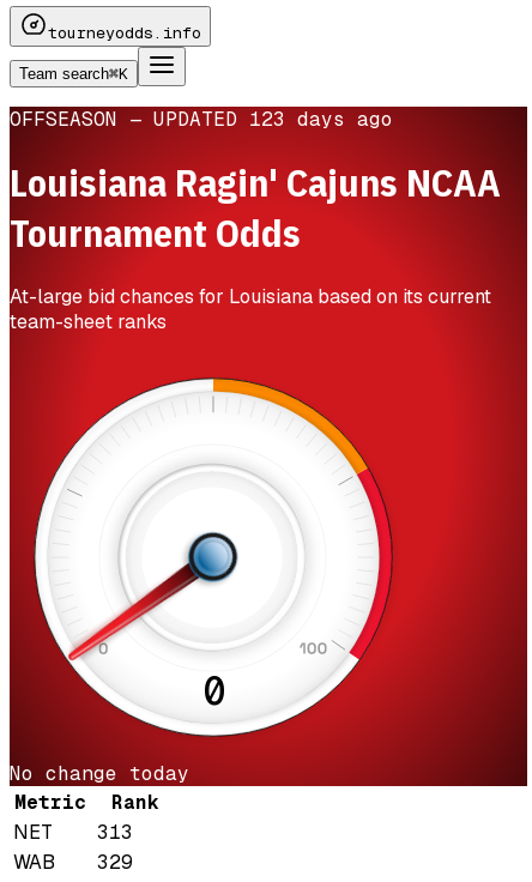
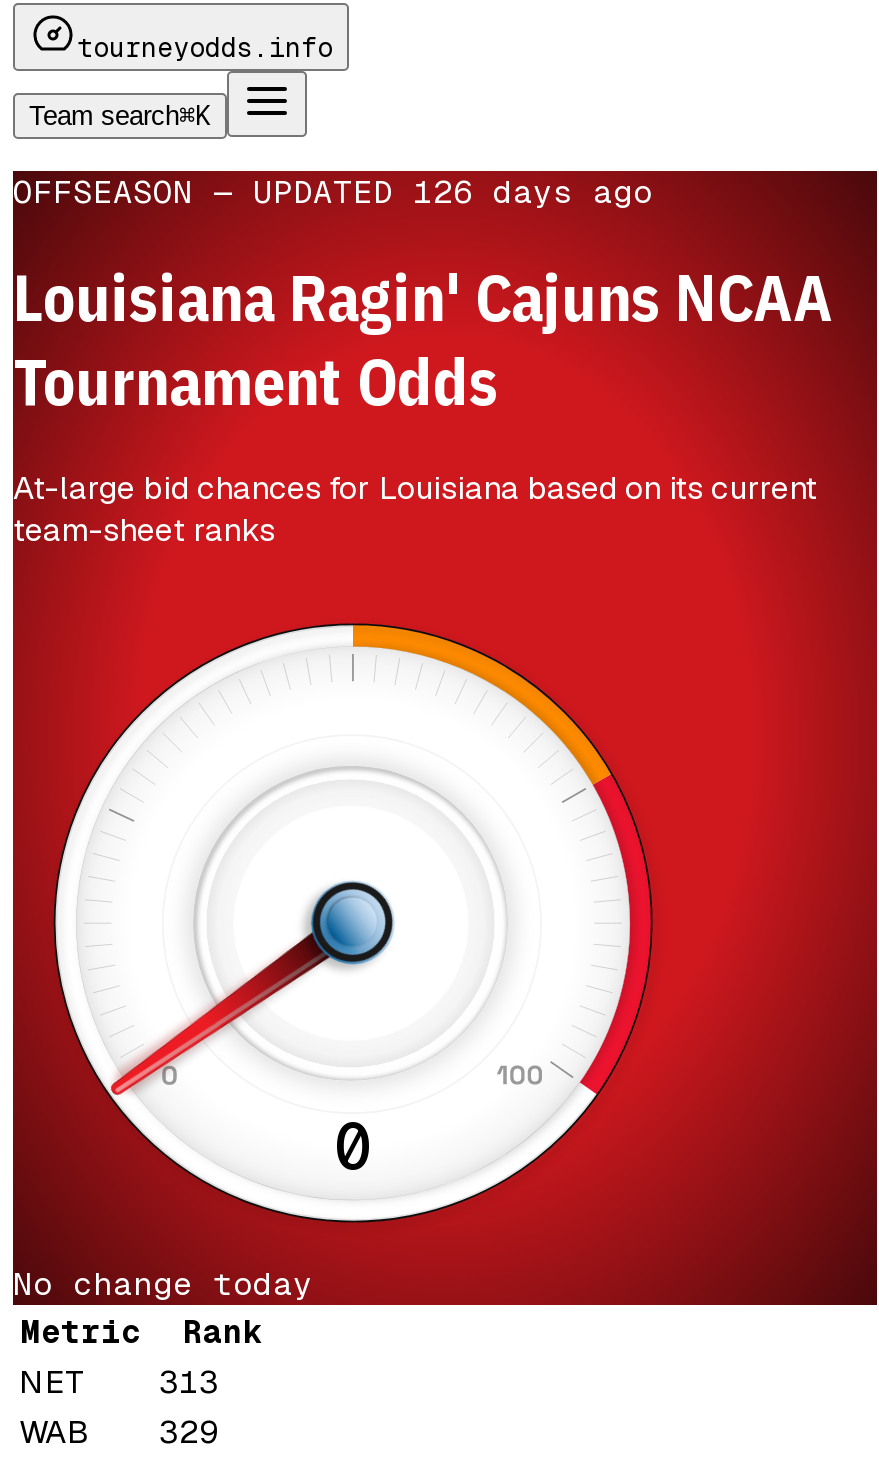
- OFFSEASON —UPDATED123 days ago
+ OFFSEASON —UPDATED126 days ago
